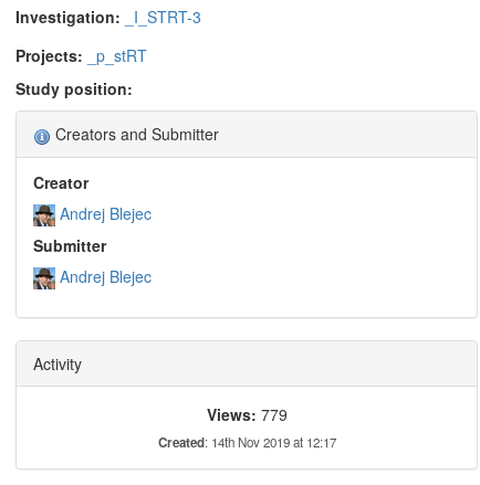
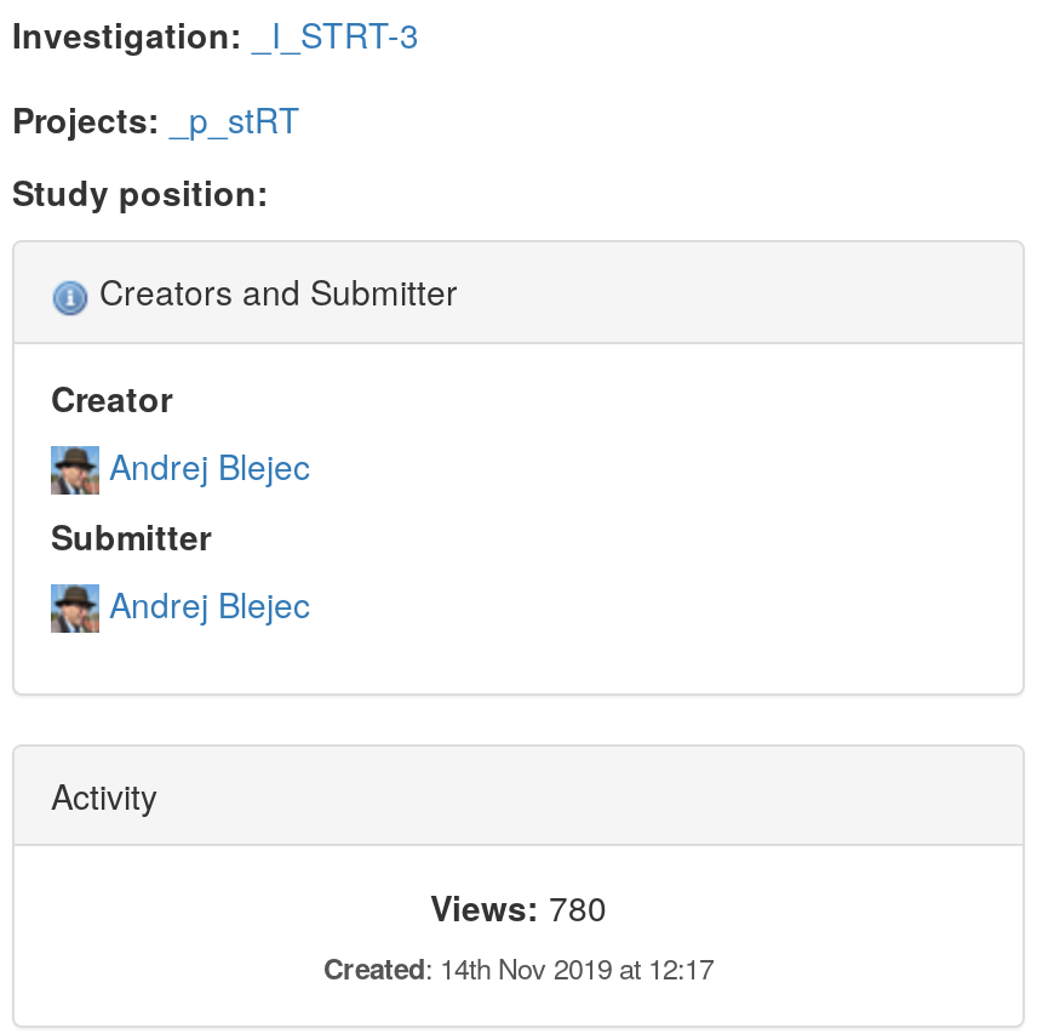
- Views: 779
+ Views: 780
